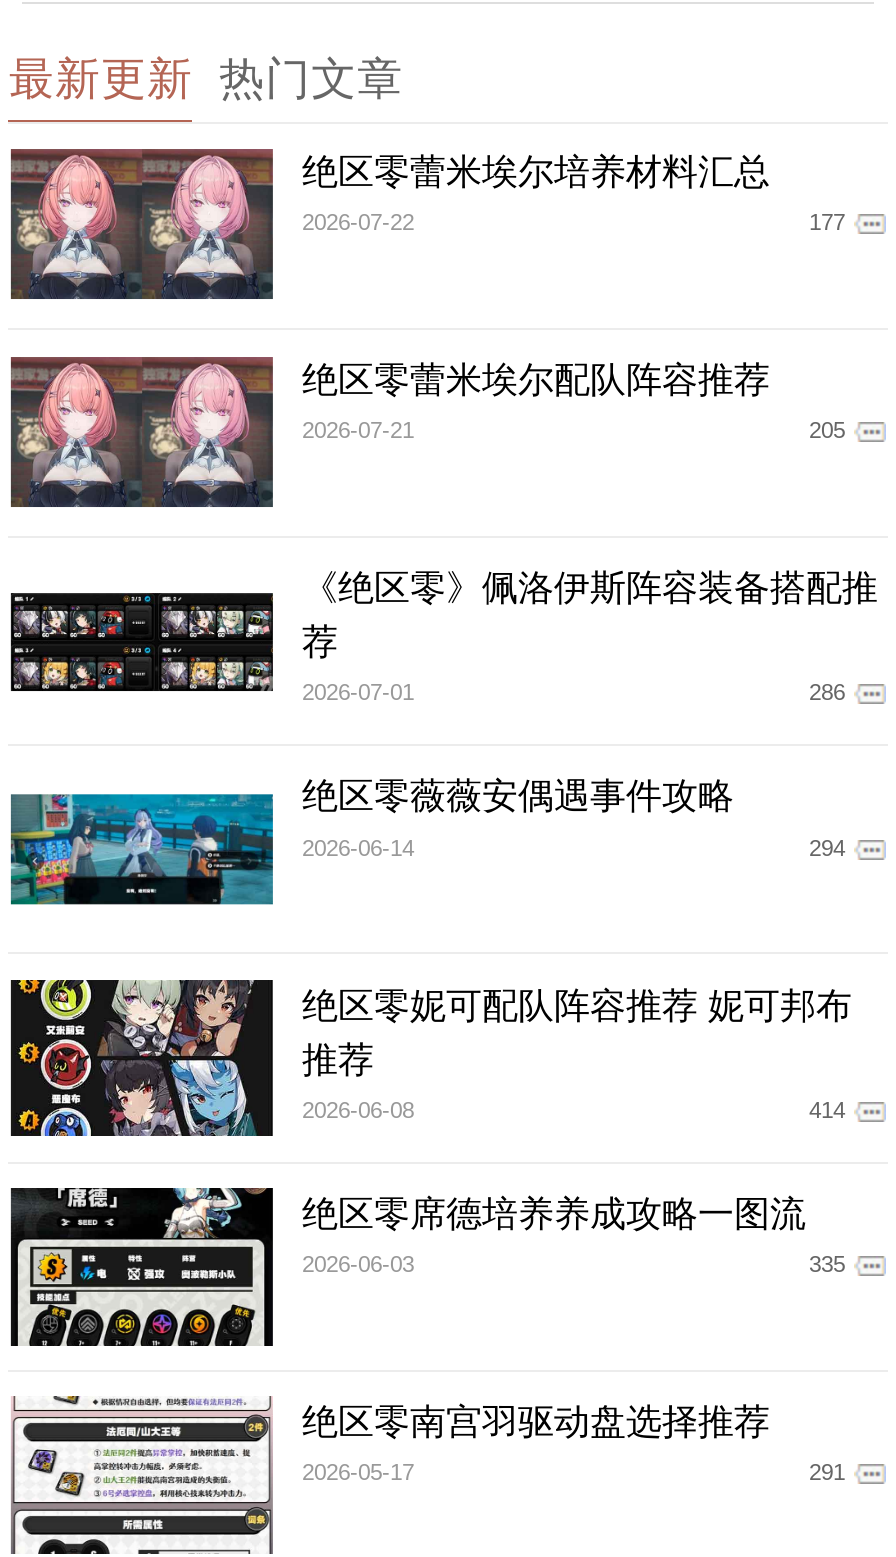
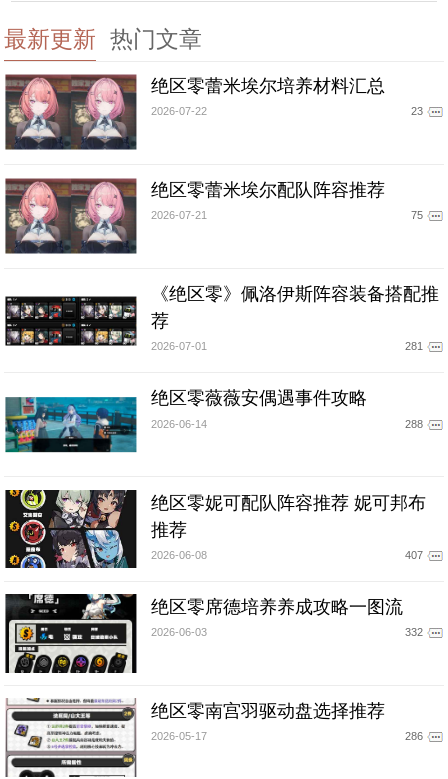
- 177
+ 23

- 205
+ 75

- 286
+ 281

- 294
+ 288

- 414
+ 407

- 335
+ 332

- 291
+ 286
